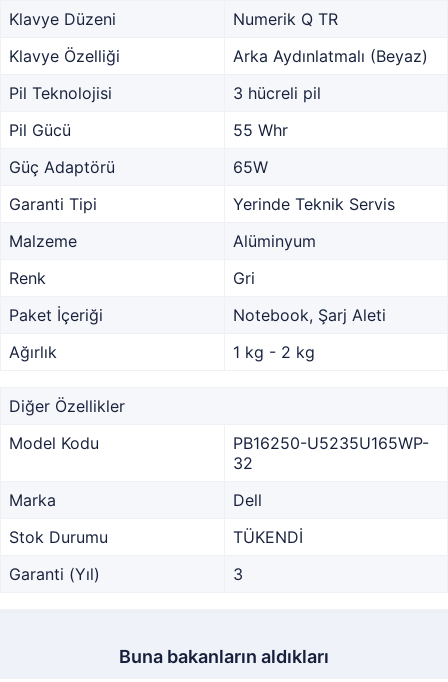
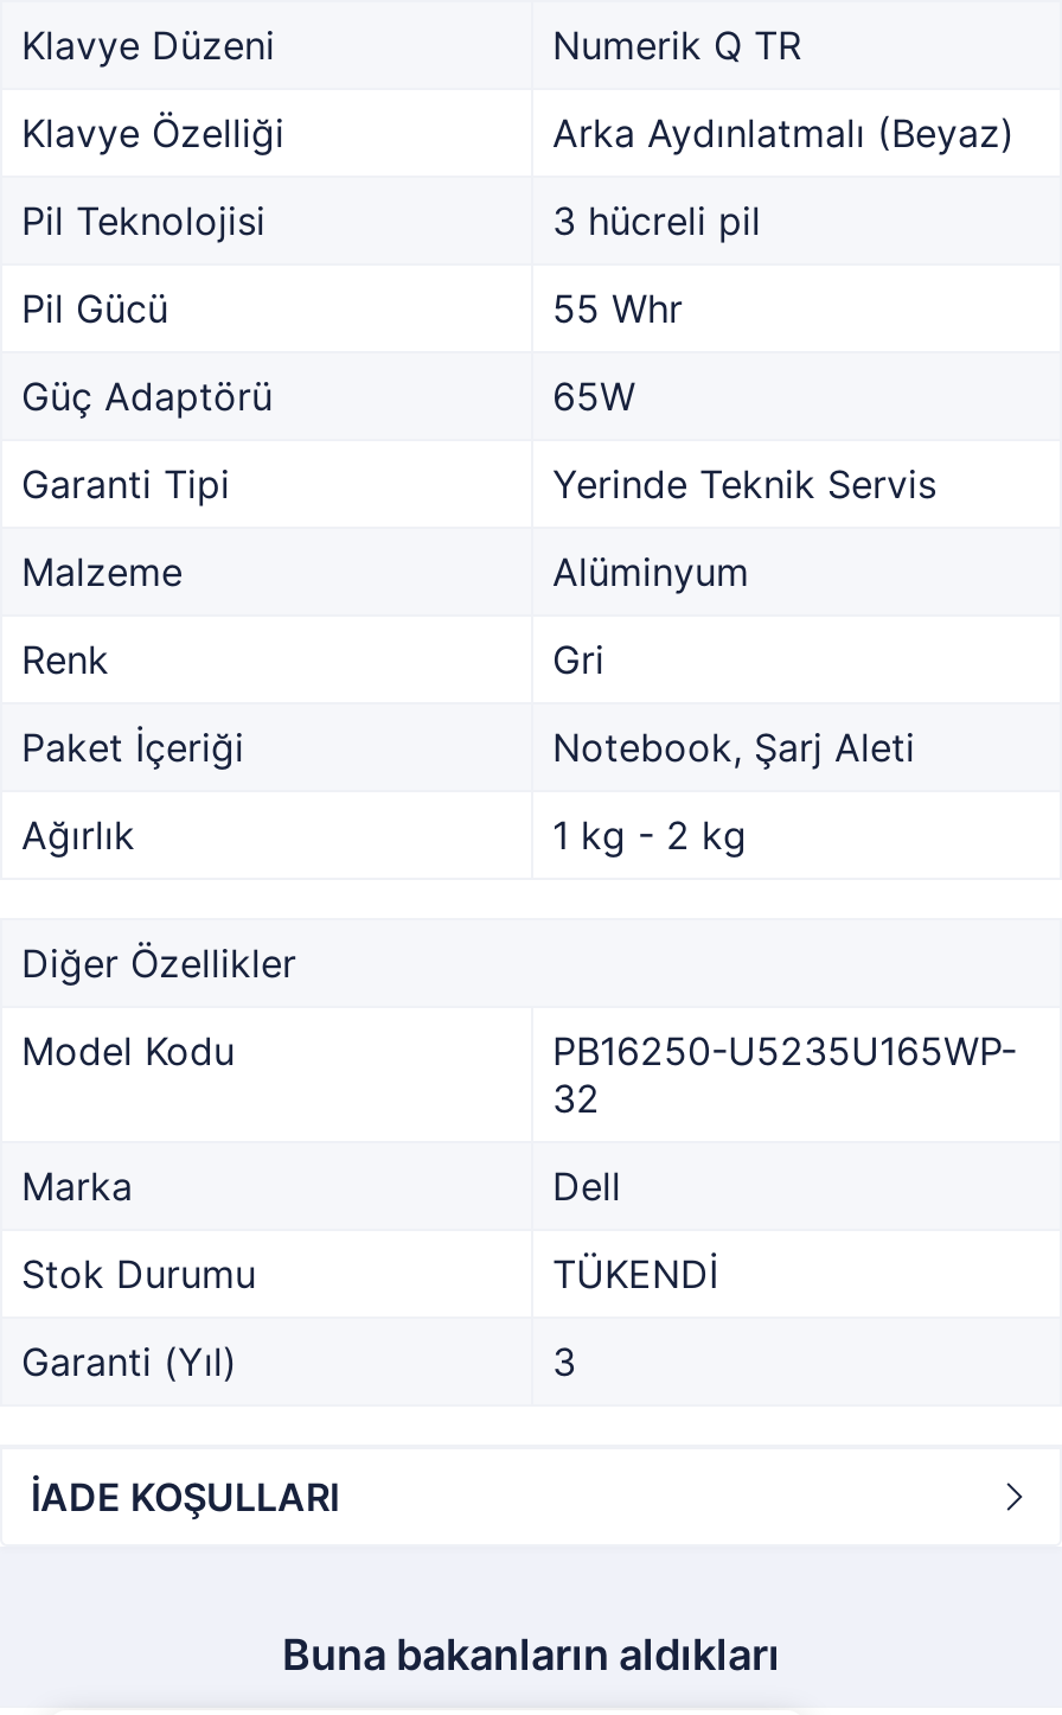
+ İADE KOŞULLARI
